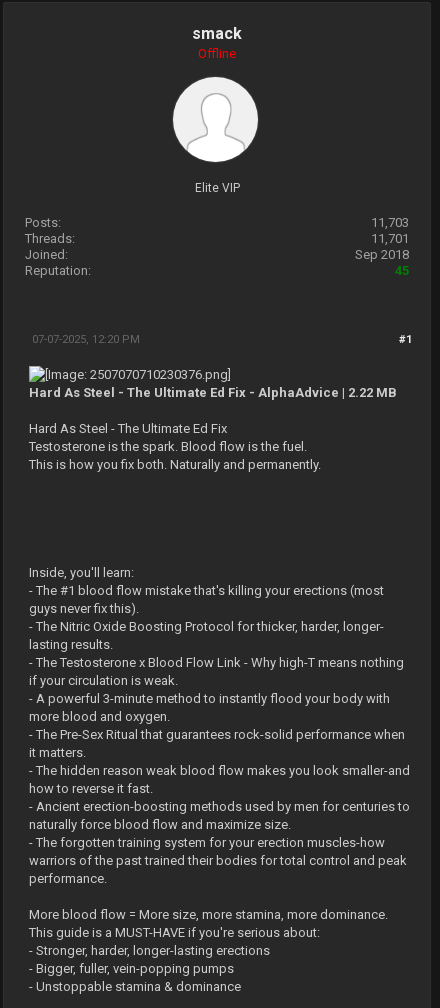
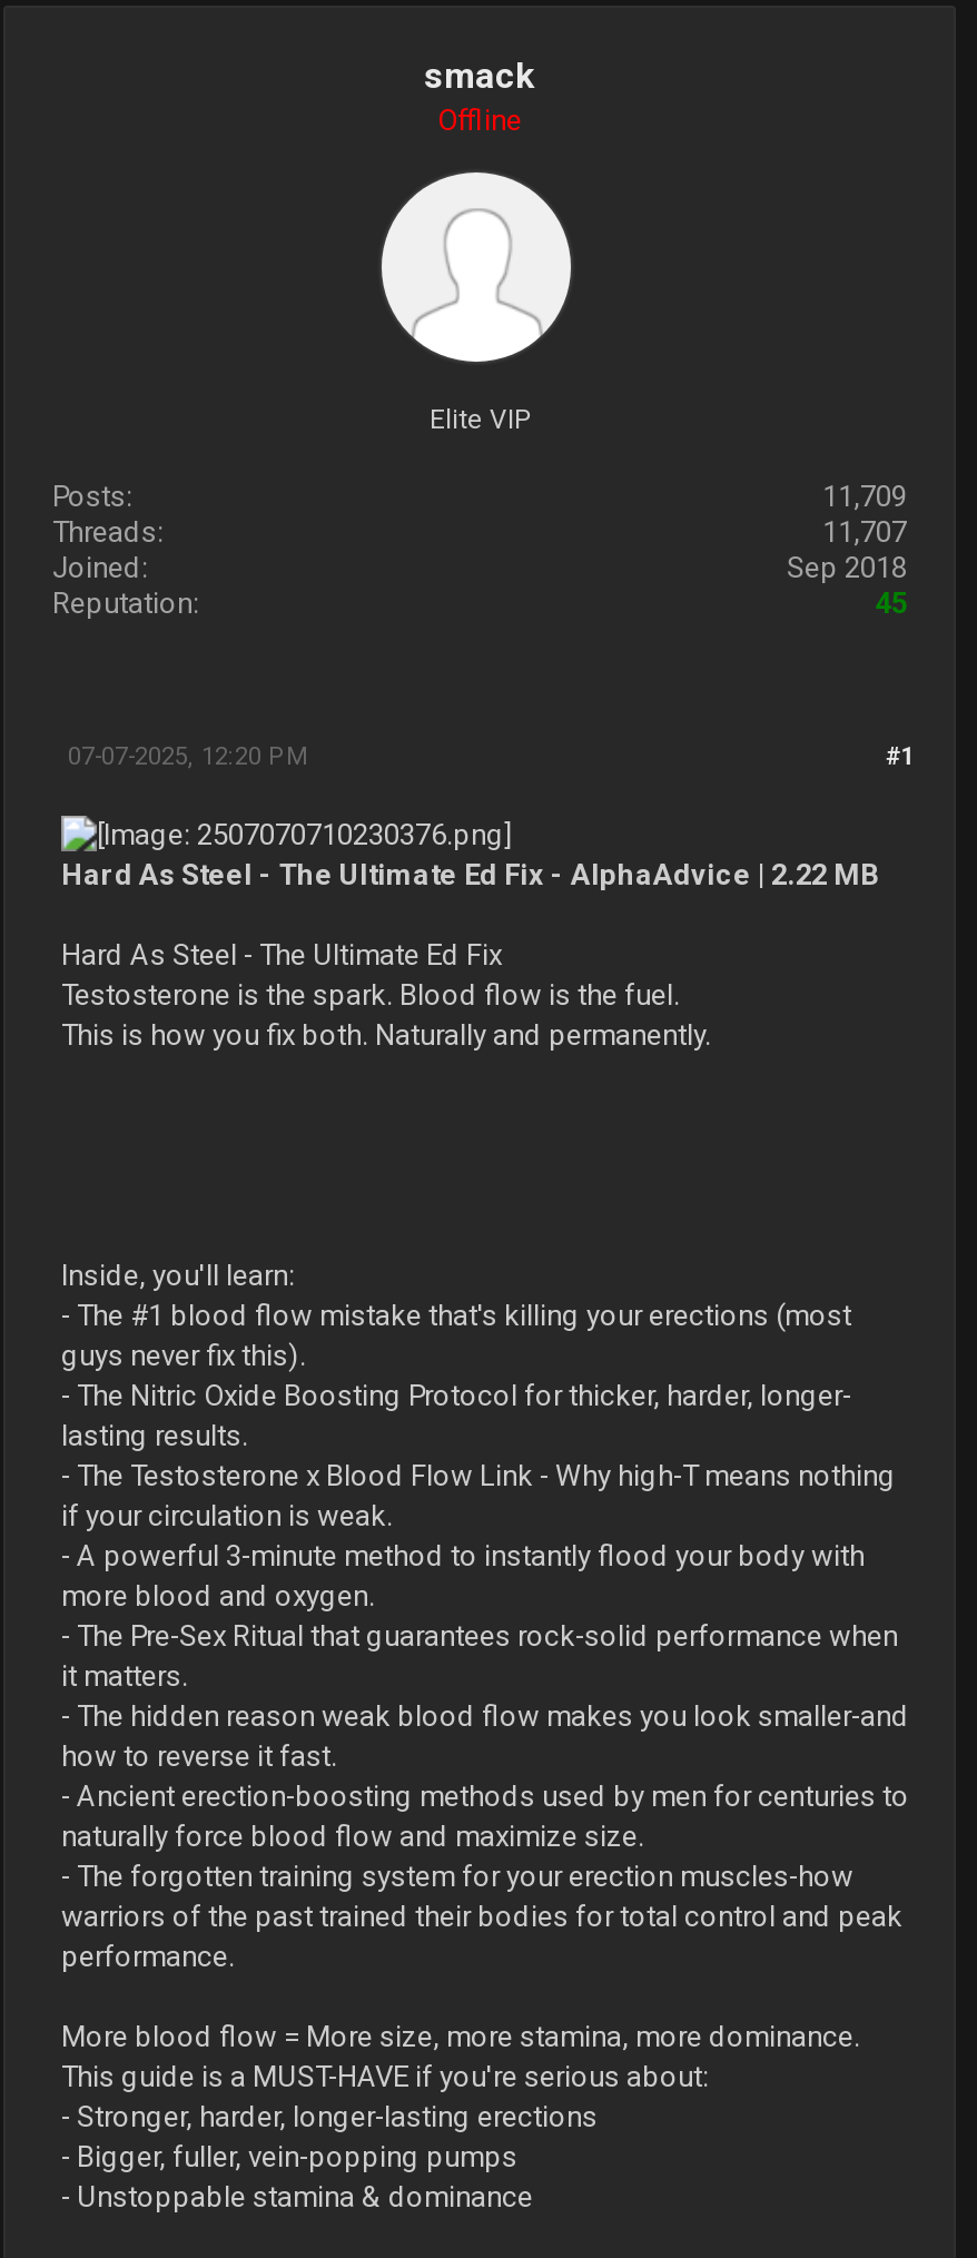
- 11,703
+ 11,709

- 11,701
+ 11,707
